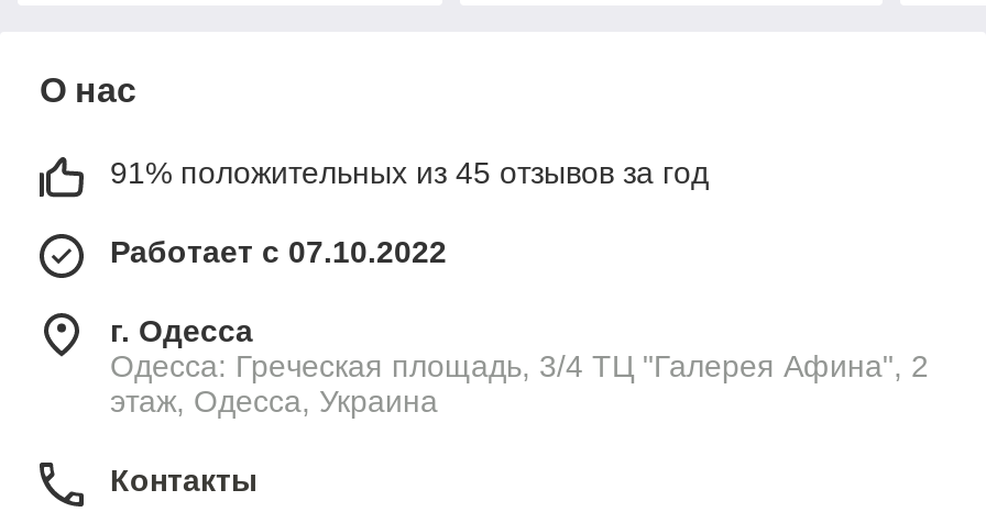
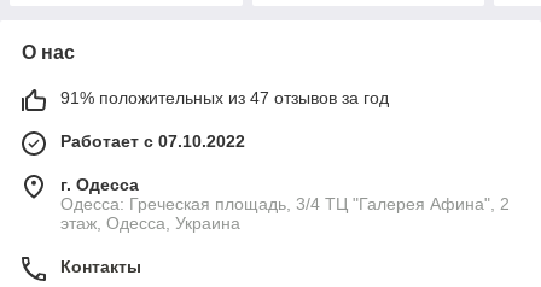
- 91% положительных из 45 отзывов за год
+ 91% положительных из 47 отзывов за год
